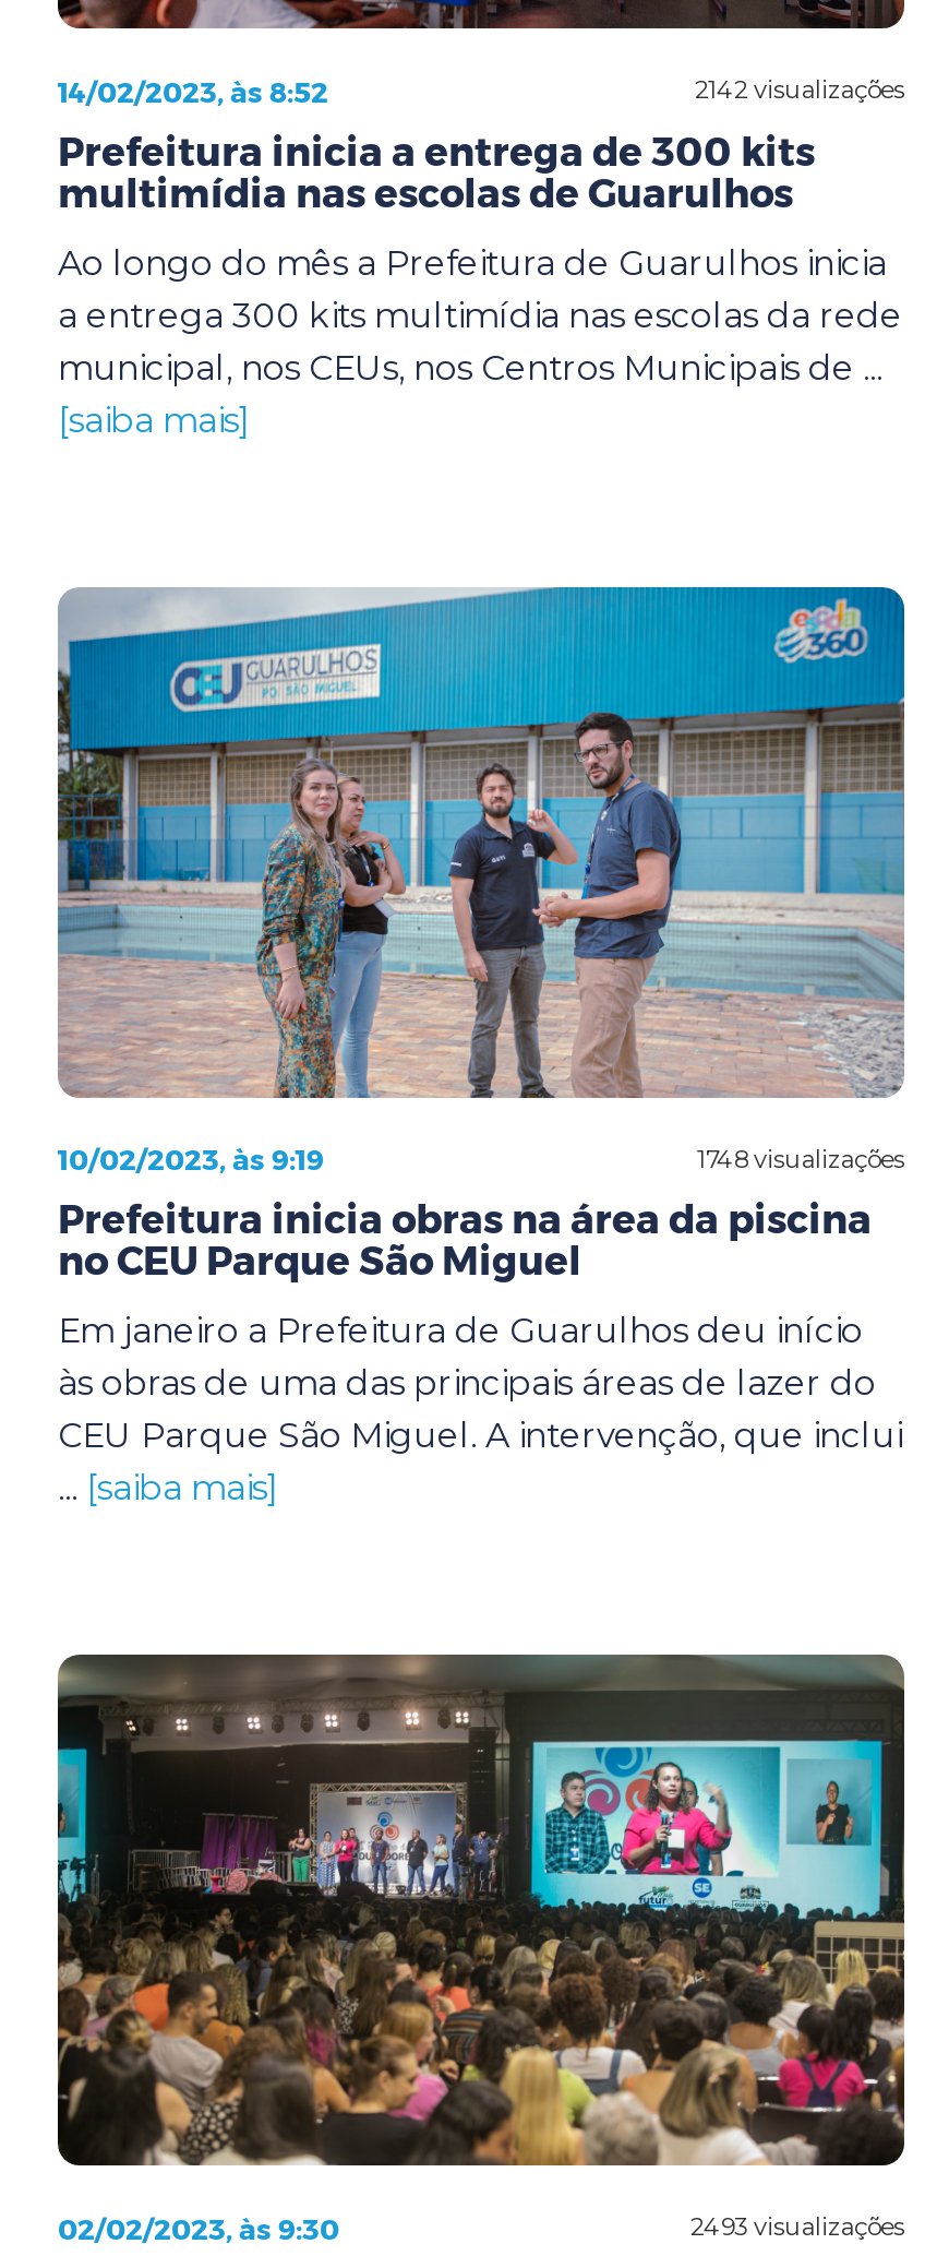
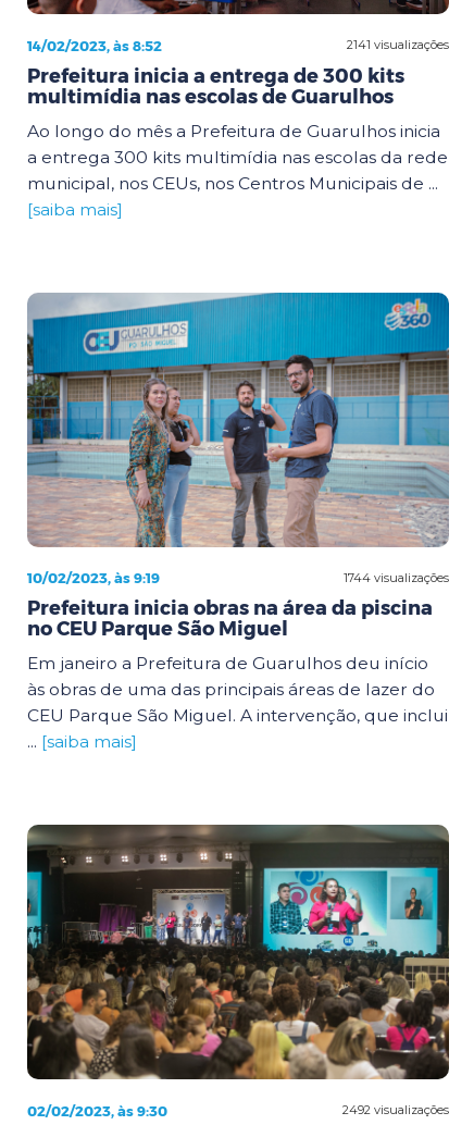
- 2142 visualizações
+ 2141 visualizações

- 1748 visualizações
+ 1744 visualizações

- 2493 visualizações
+ 2492 visualizações
